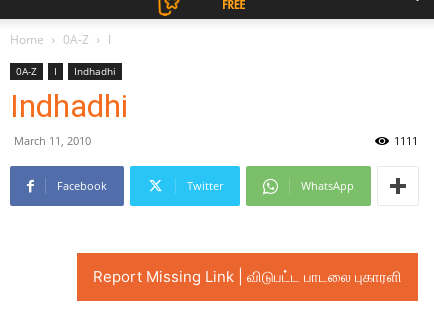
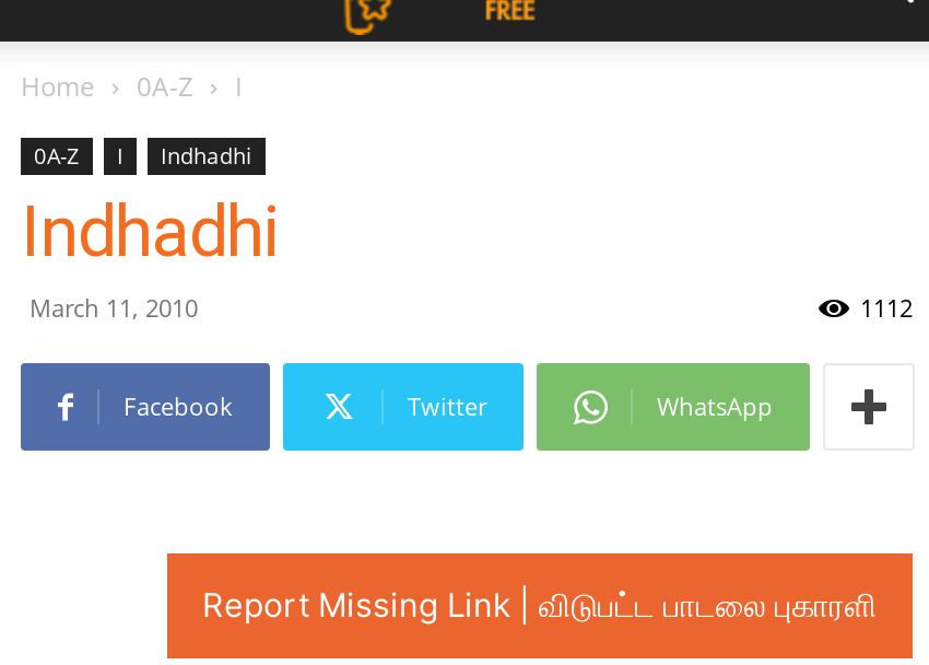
- 1111
+ 1112
